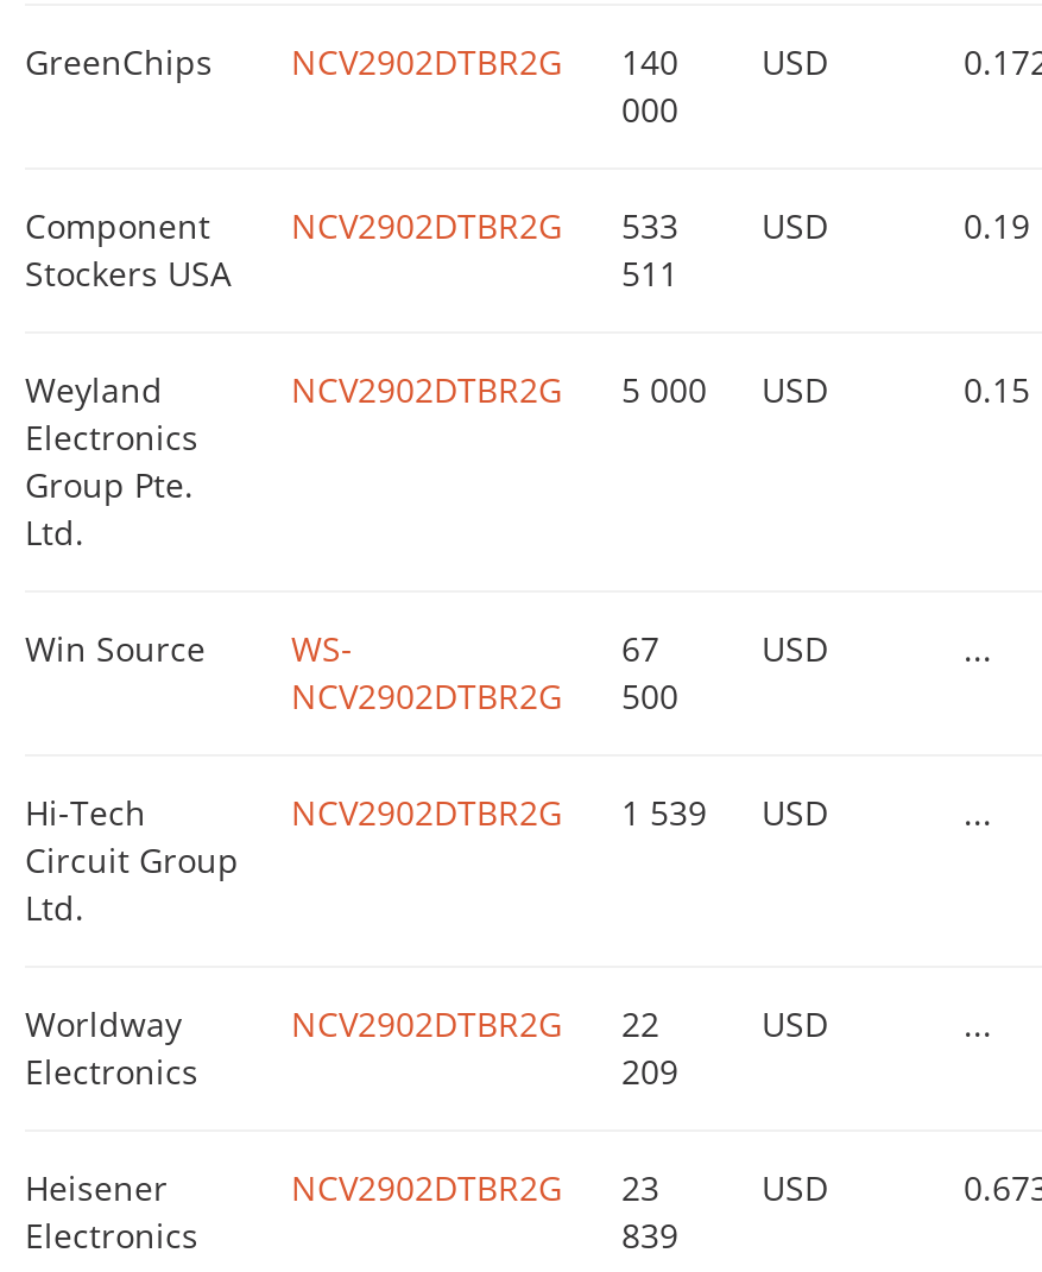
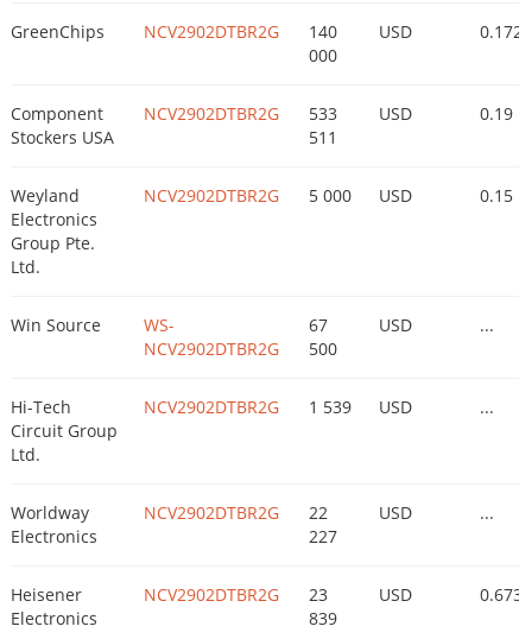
- 209
+ 227
